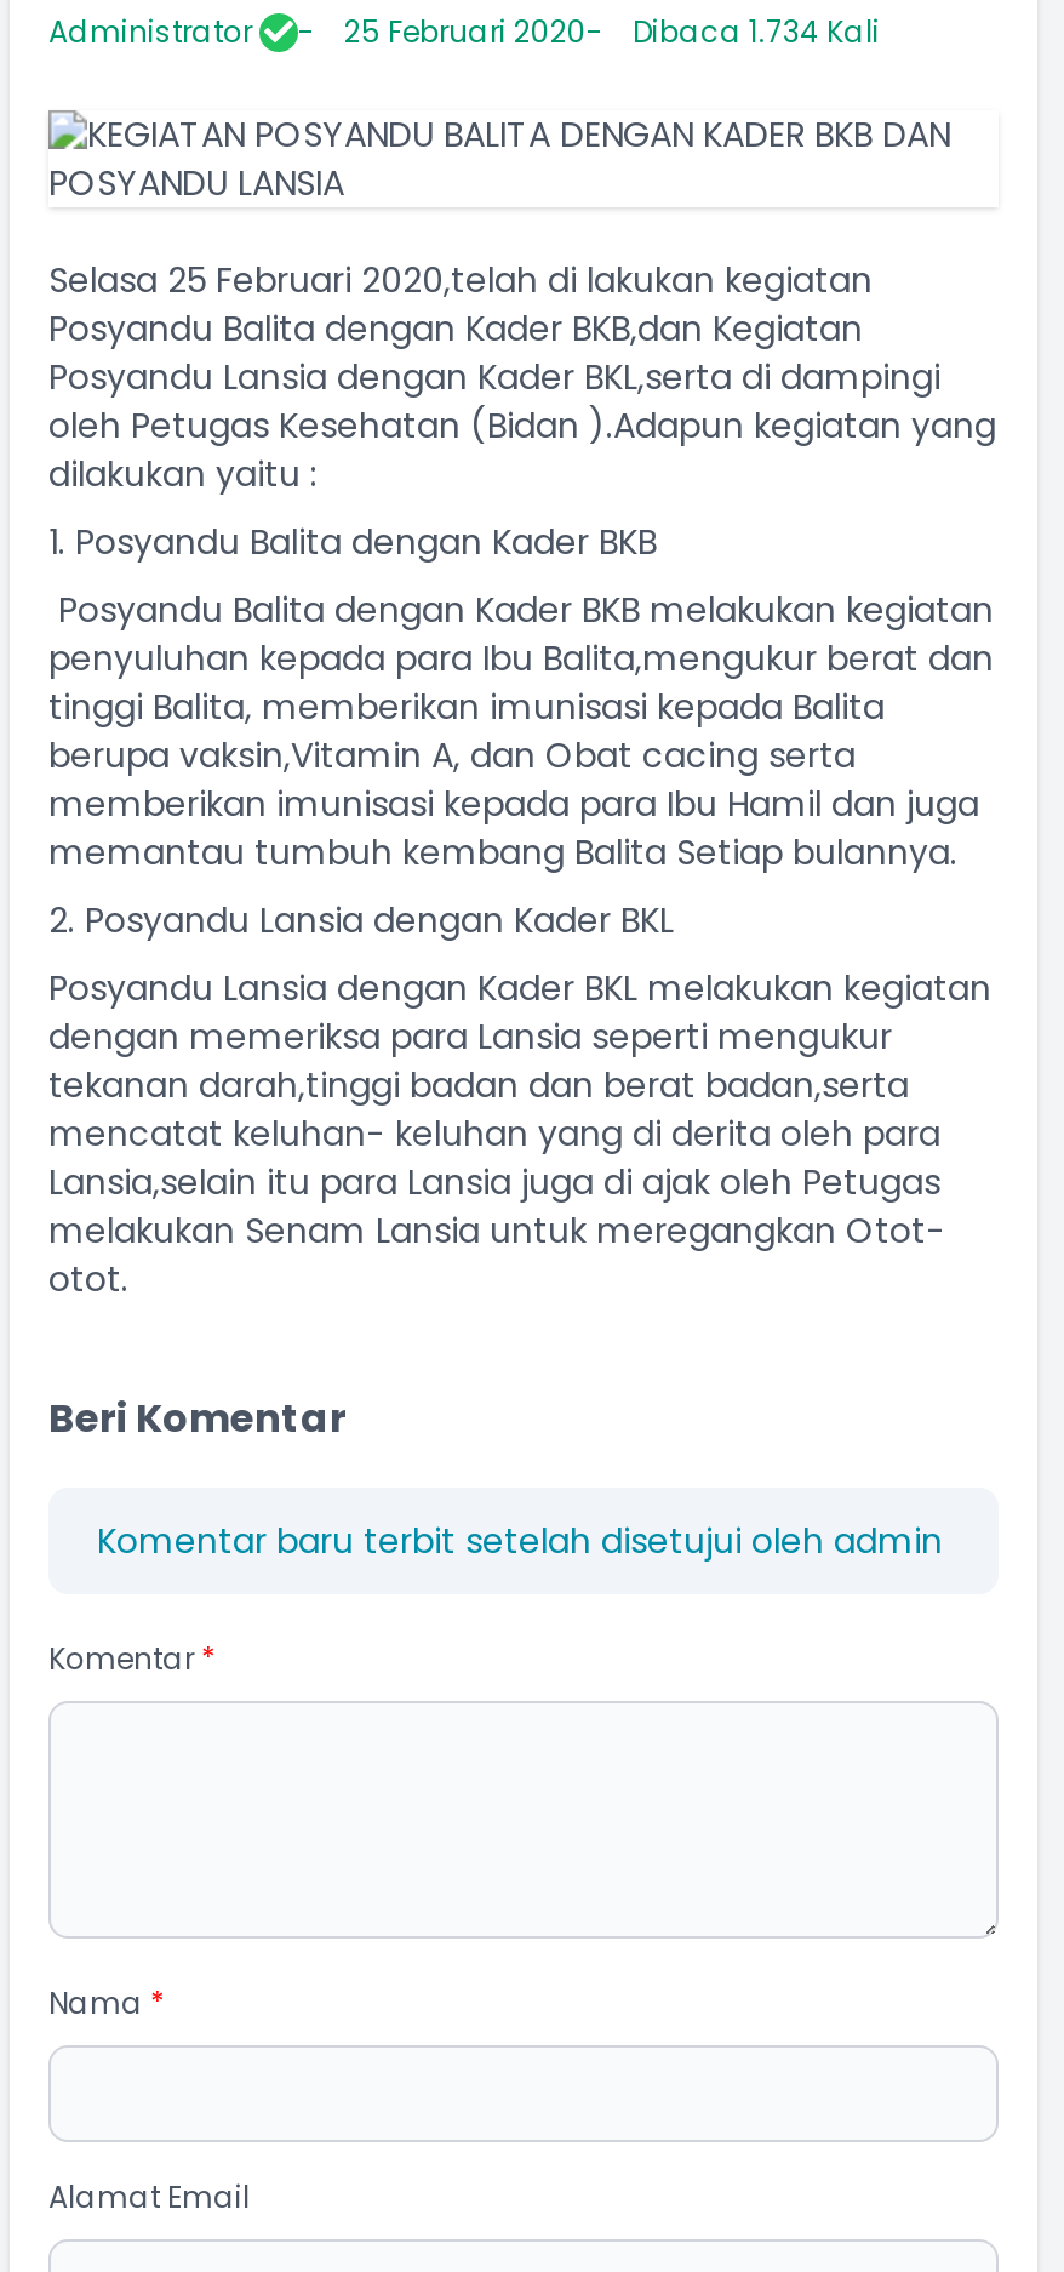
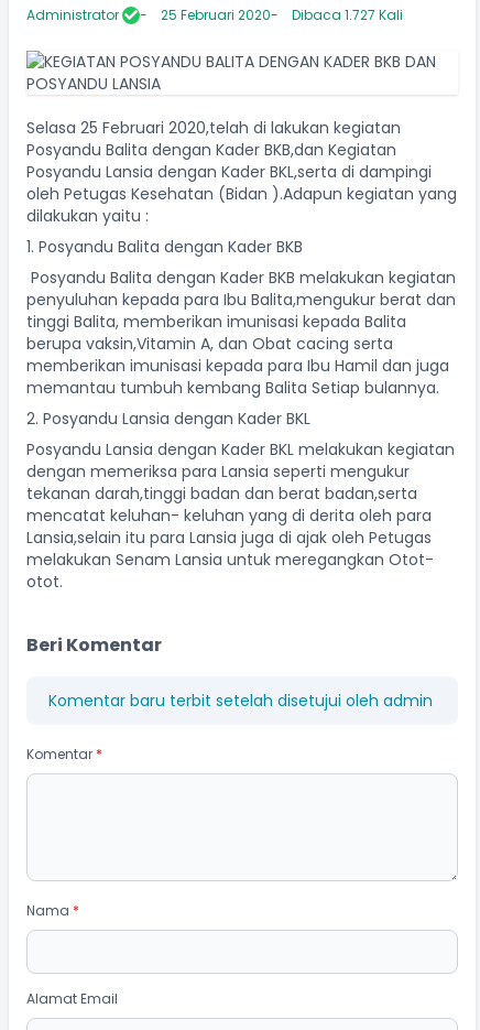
- 25 Februari 2020 Dibaca 1.734 Kali
+ 25 Februari 2020 Dibaca 1.727 Kali
